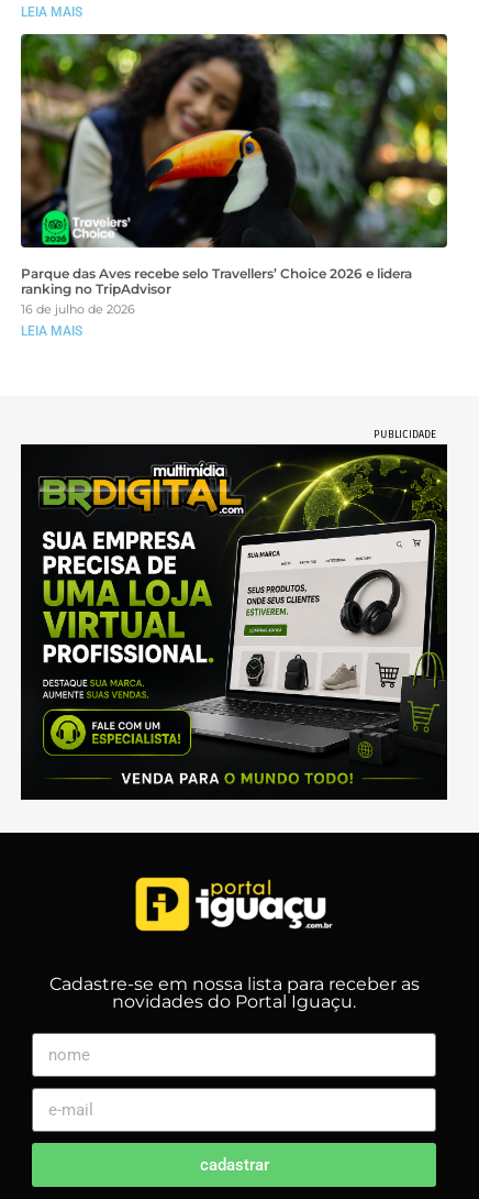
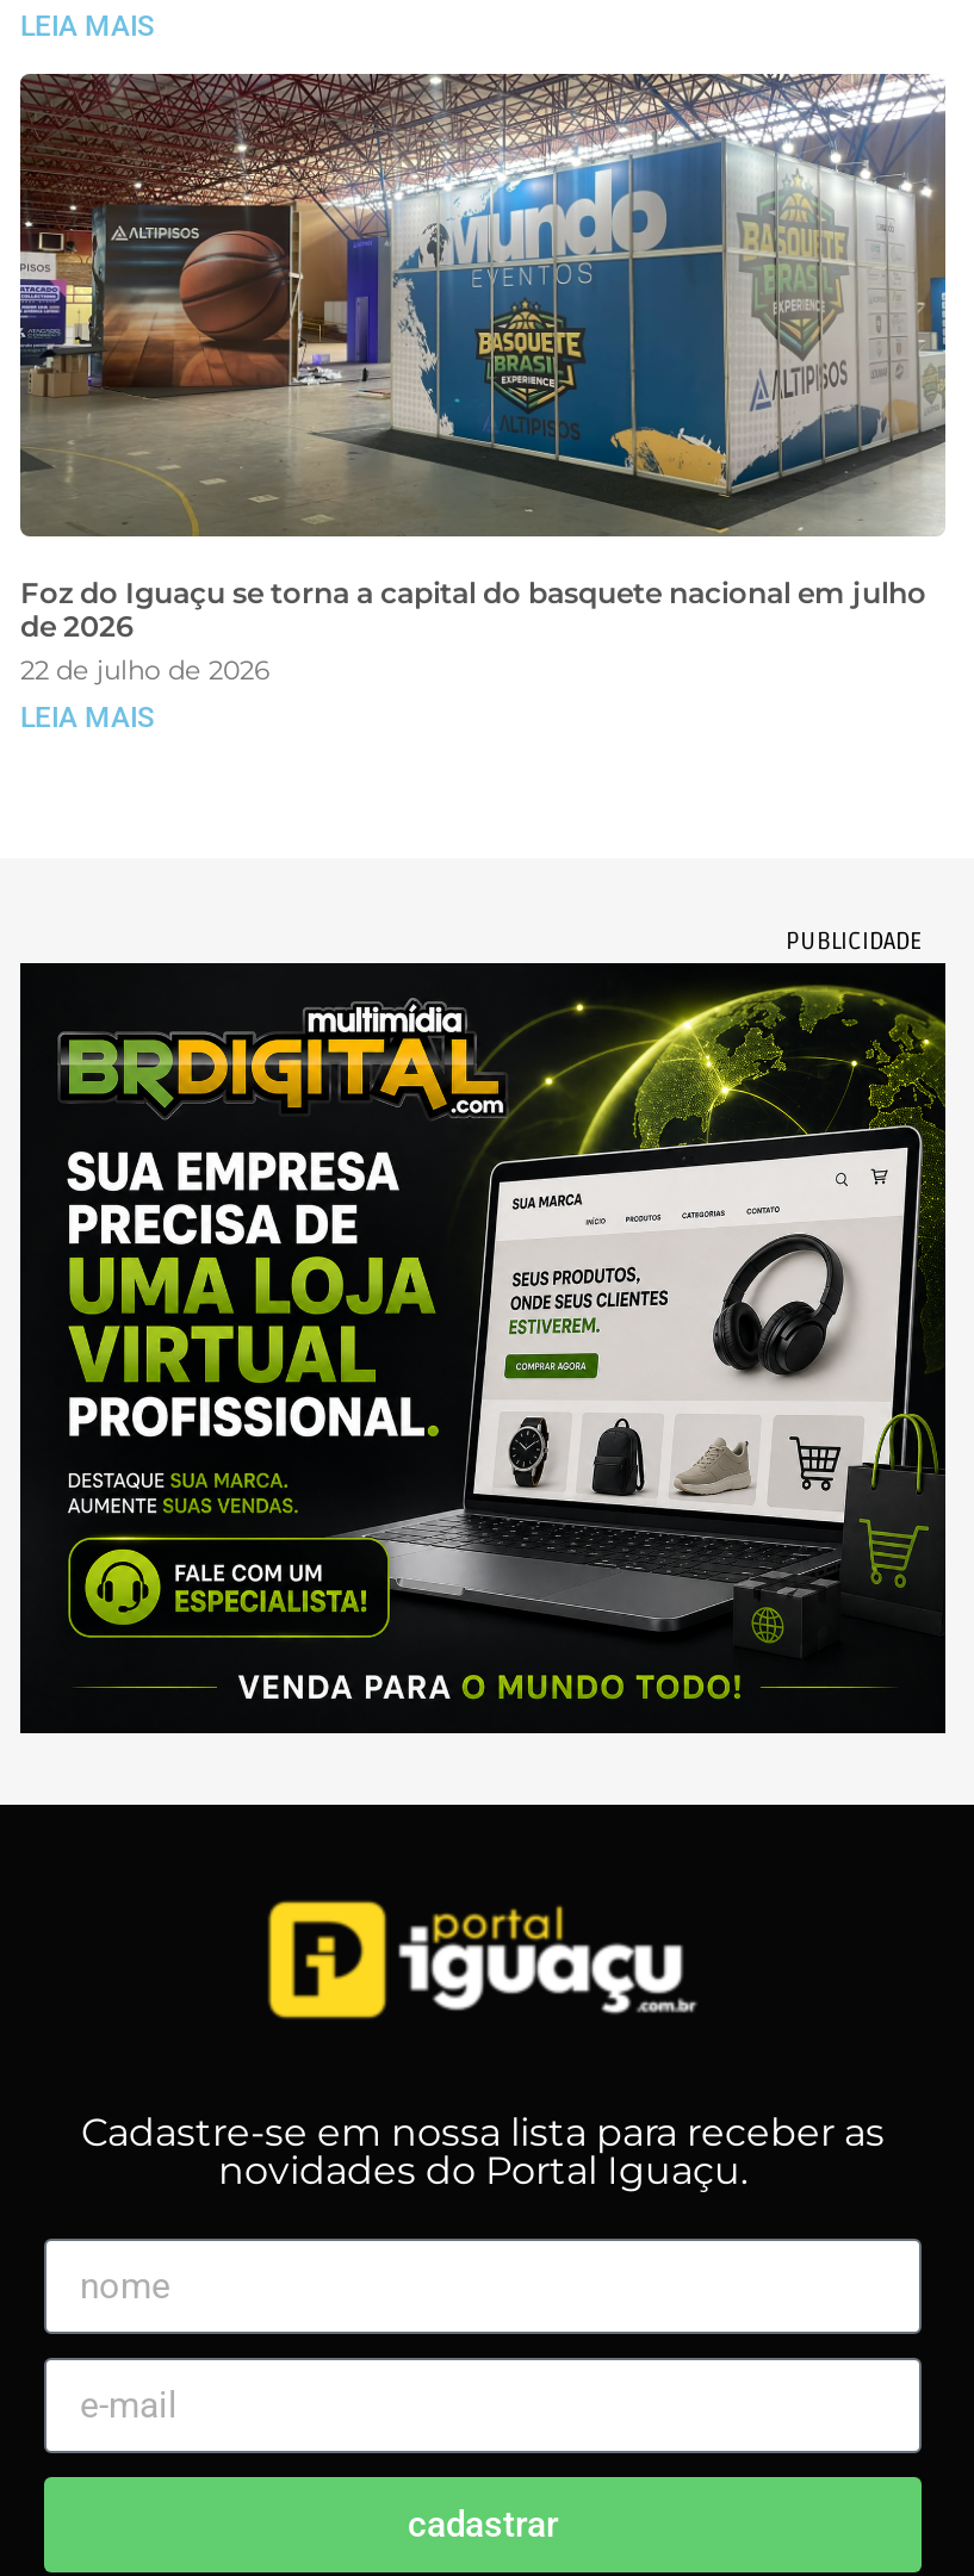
- [image]
- Parque das Aves recebe selo Travellers’ Choice 2026 e lidera
- ranking no TripAdvisor
- 16 de julho de 2026
+ [image]
+ Foz do Iguaçu se torna a capital do basquete nacional em julho
+ de 2026
+ 22 de julho de 2026
